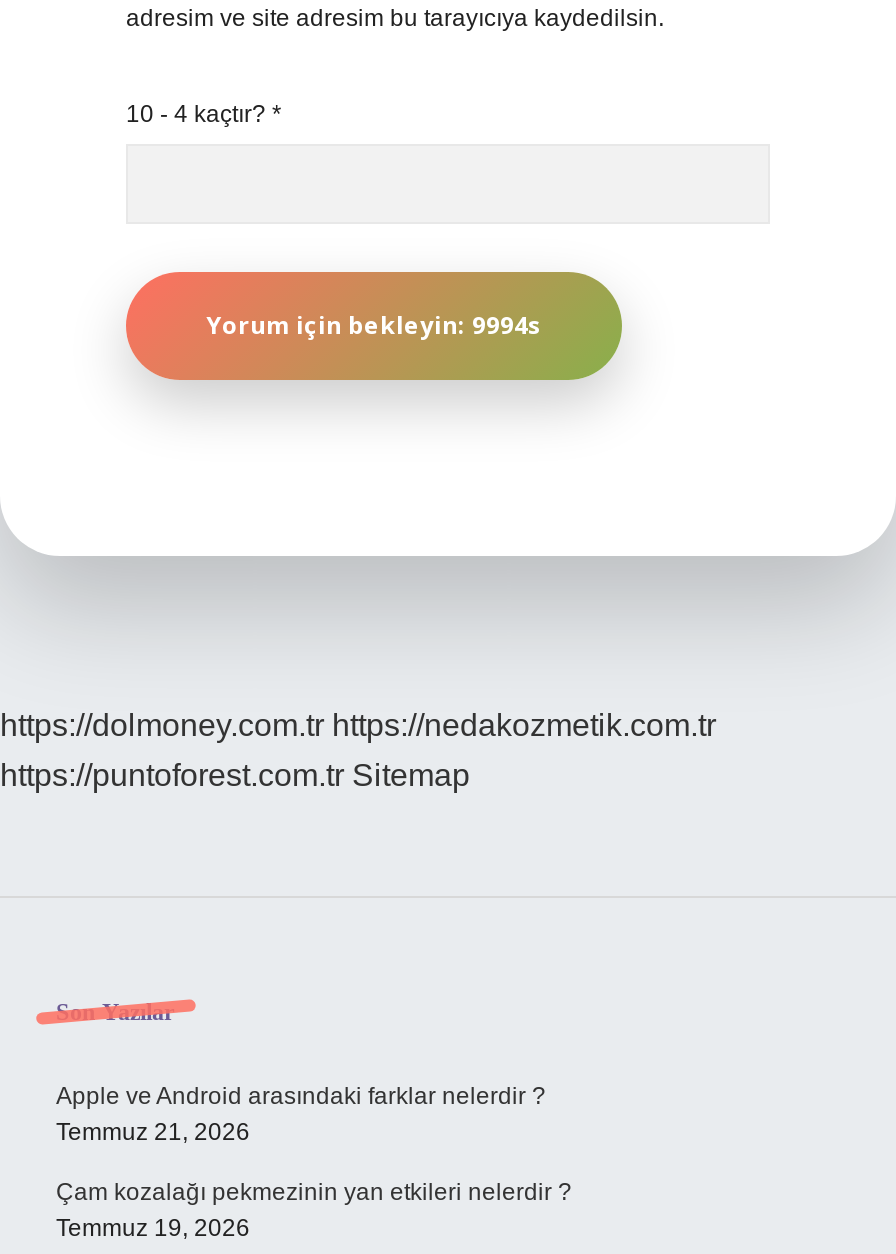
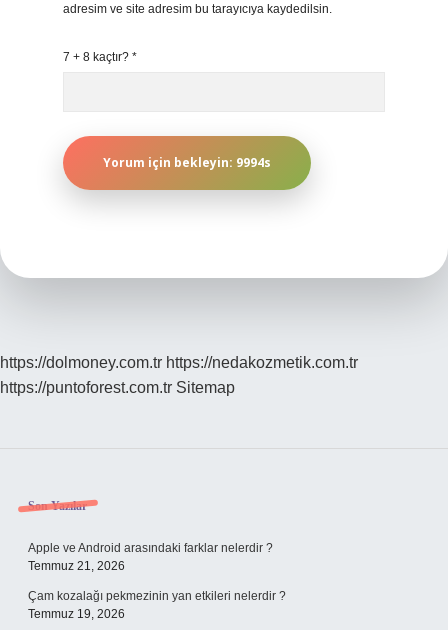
- 10 - 4 kaçtır? *
+ 7 + 8 kaçtır? *
